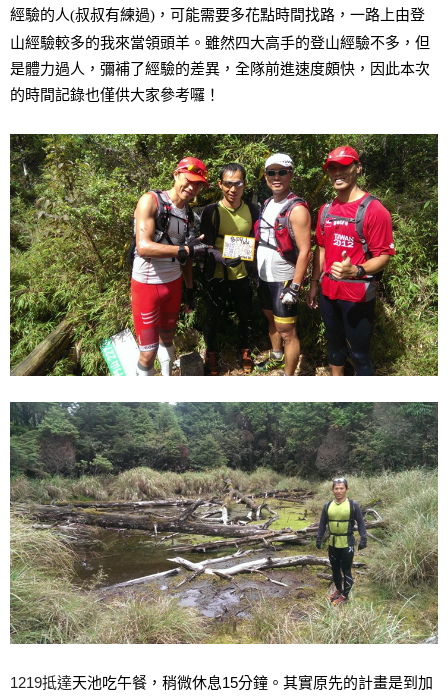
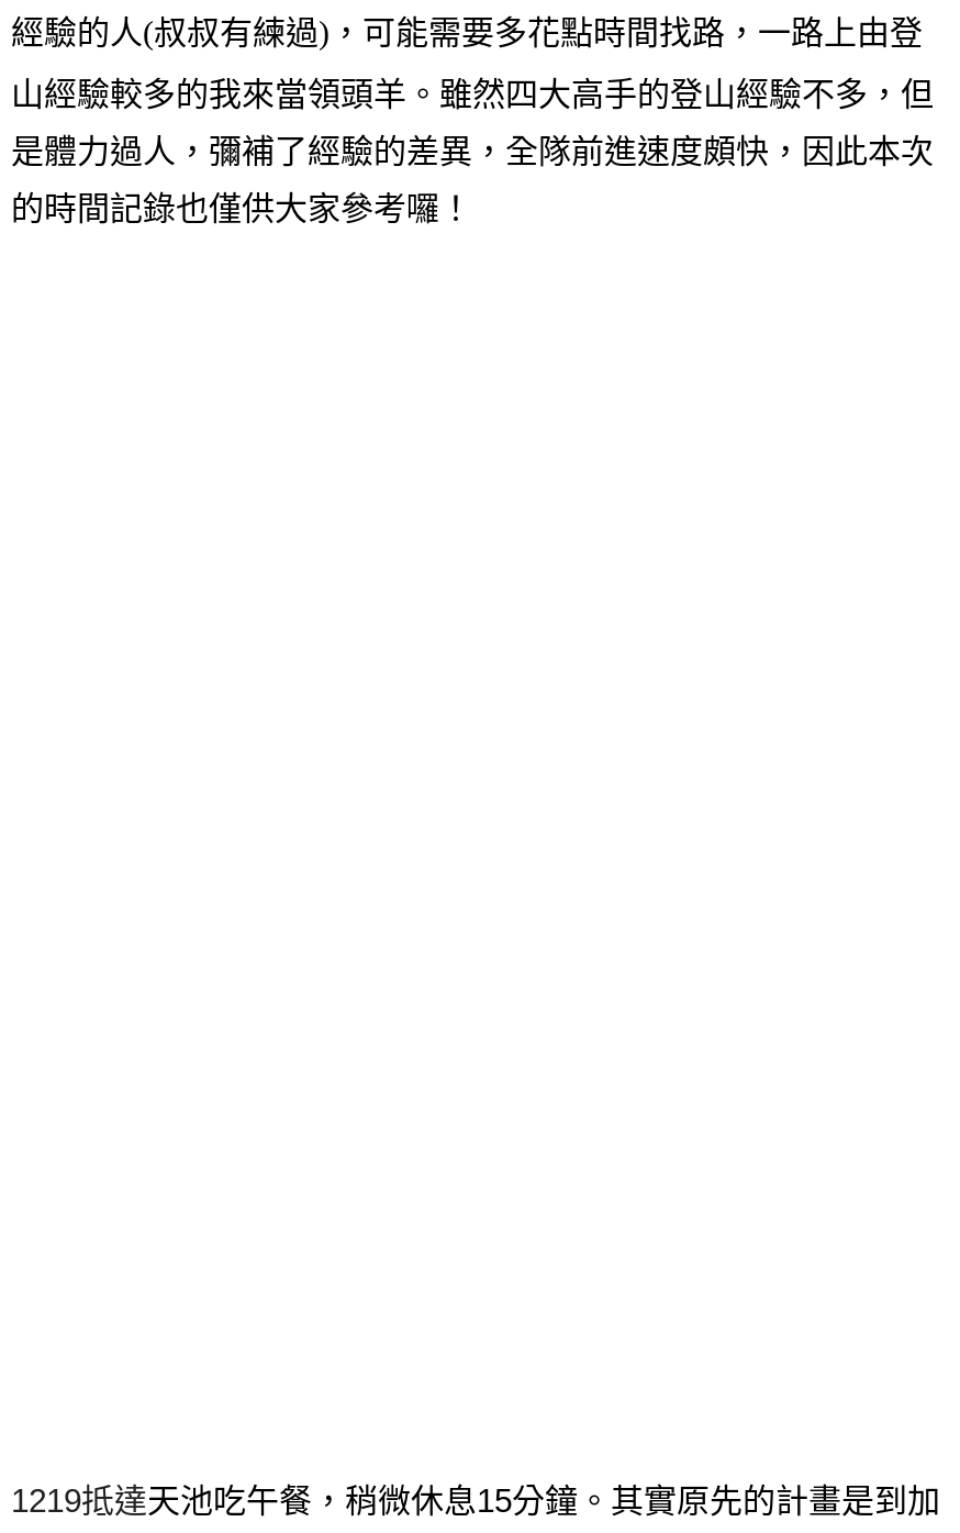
- [image]

- [image]
